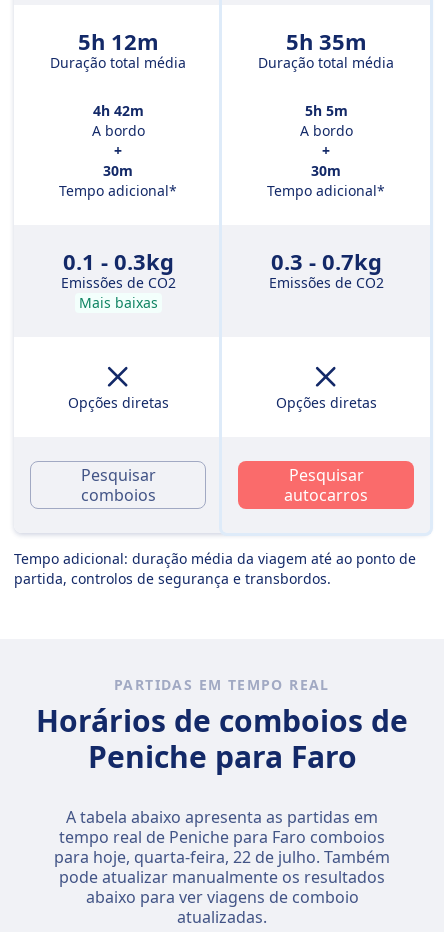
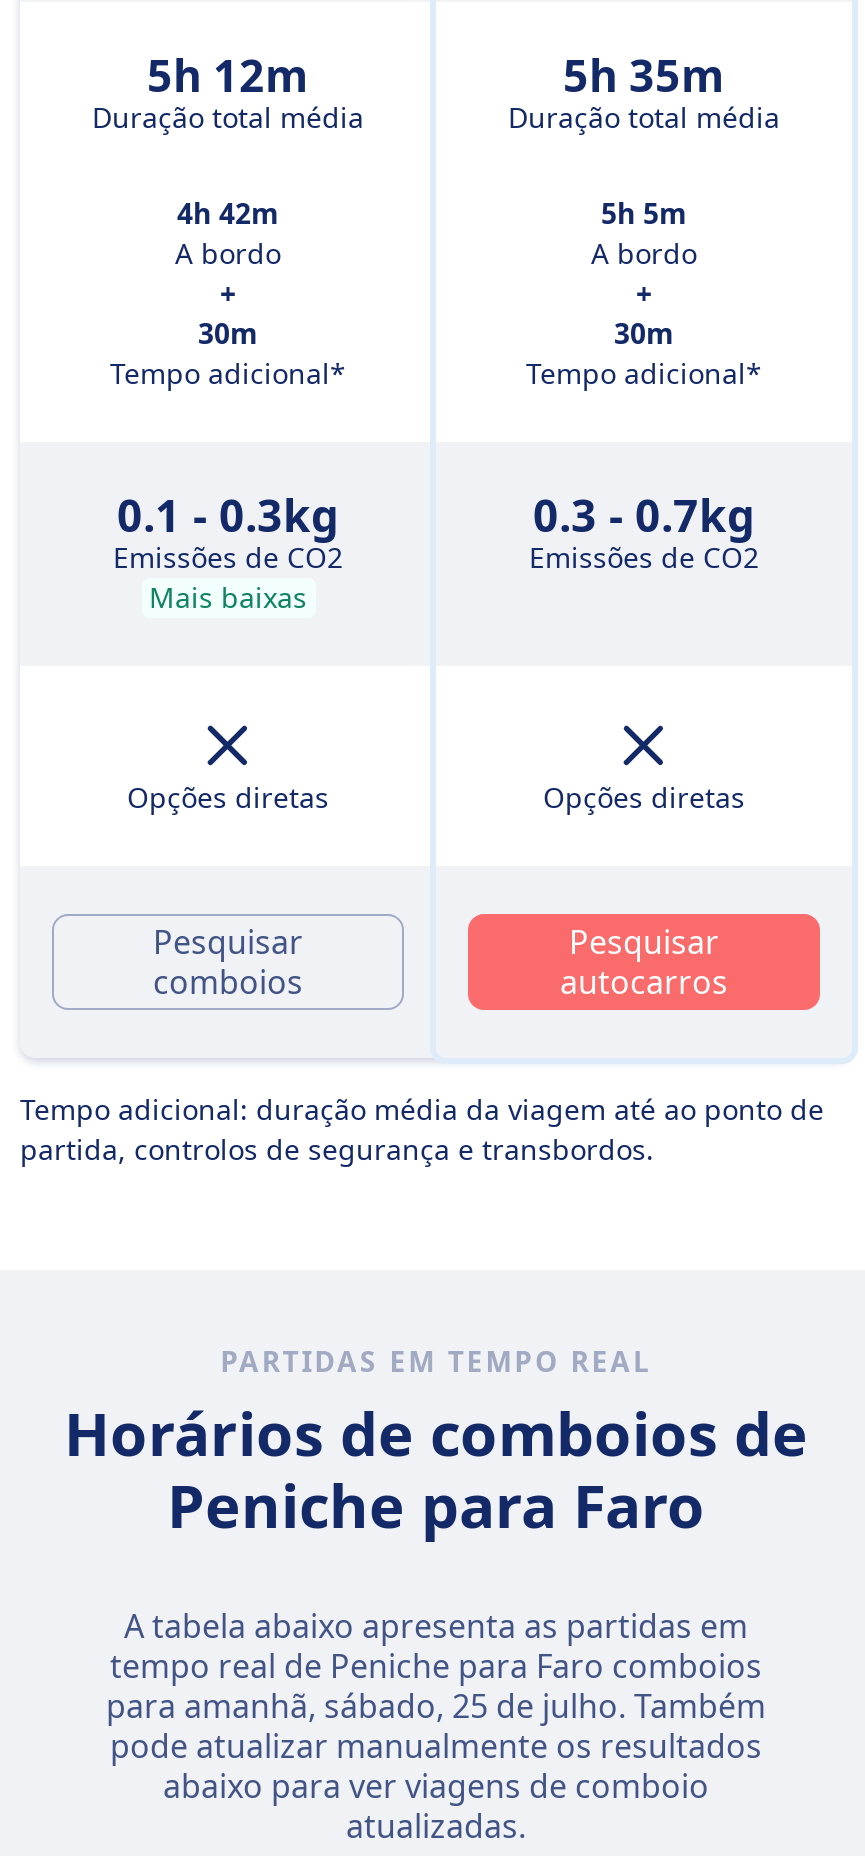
- para hoje, quarta-feira, 22 de julho. Também
+ para amanhã, sábado, 25 de julho. Também
